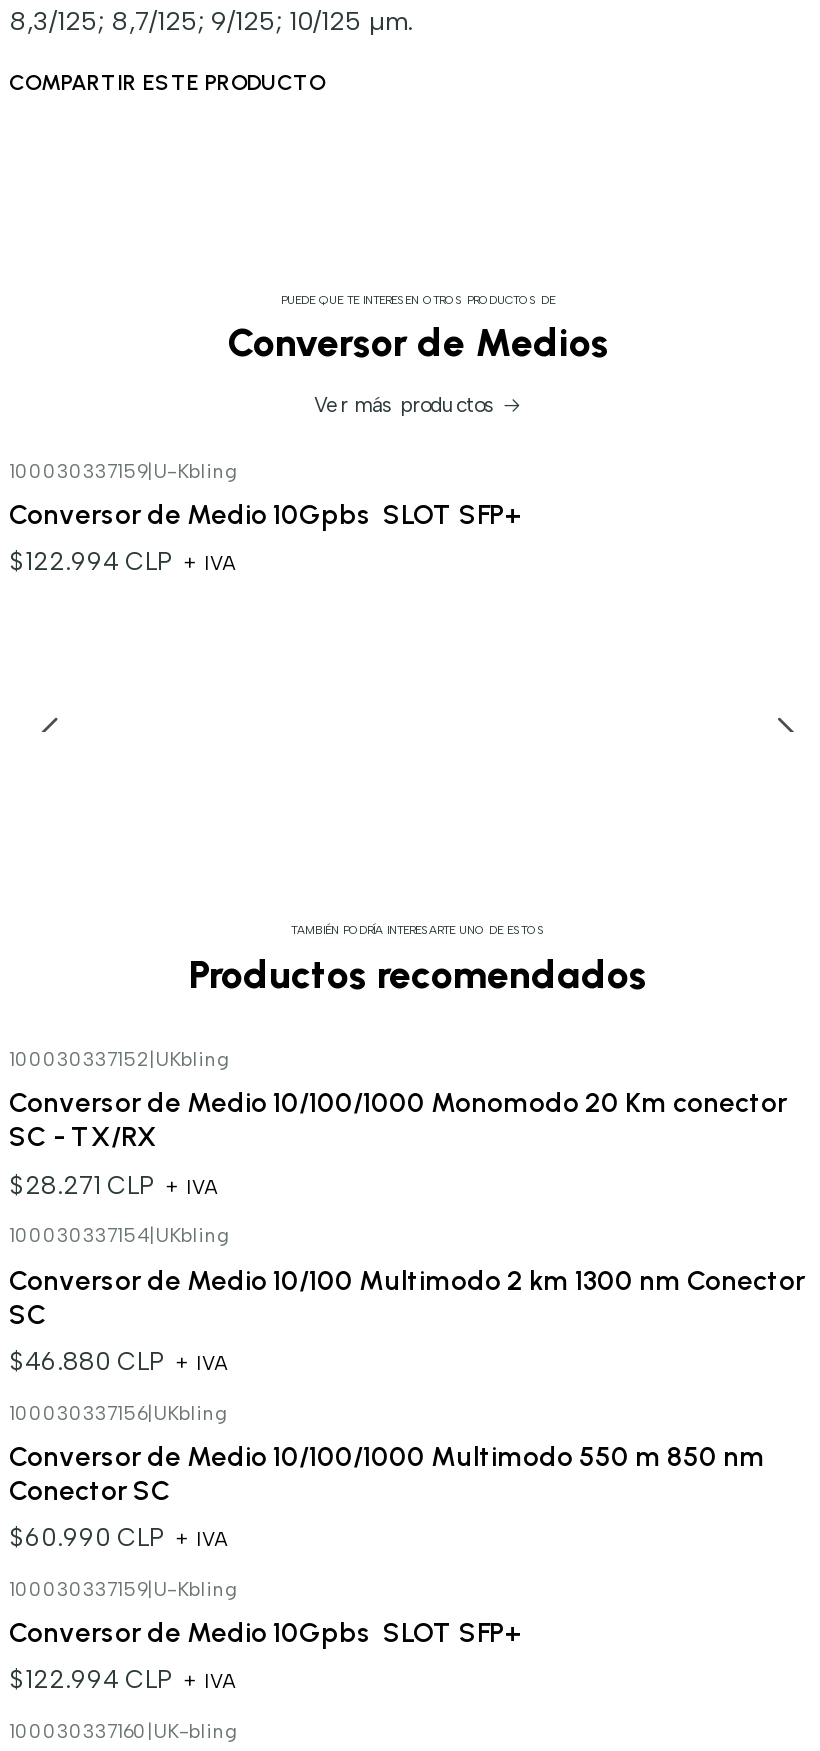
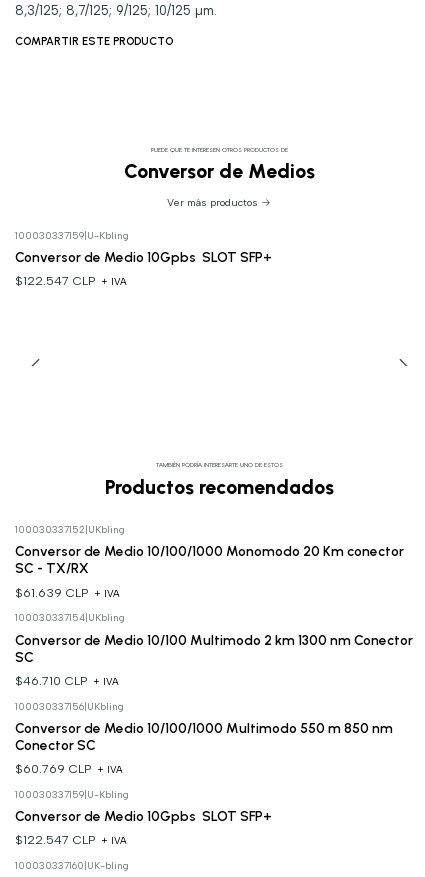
- $122.994 CLP + IVA
+ $122.547 CLP + IVA

- $28.271 CLP + IVA
+ $61.639 CLP + IVA

- $46.880 CLP + IVA
+ $46.710 CLP + IVA

- $60.990 CLP + IVA
+ $60.769 CLP + IVA

- $122.994 CLP + IVA
+ $122.547 CLP + IVA
